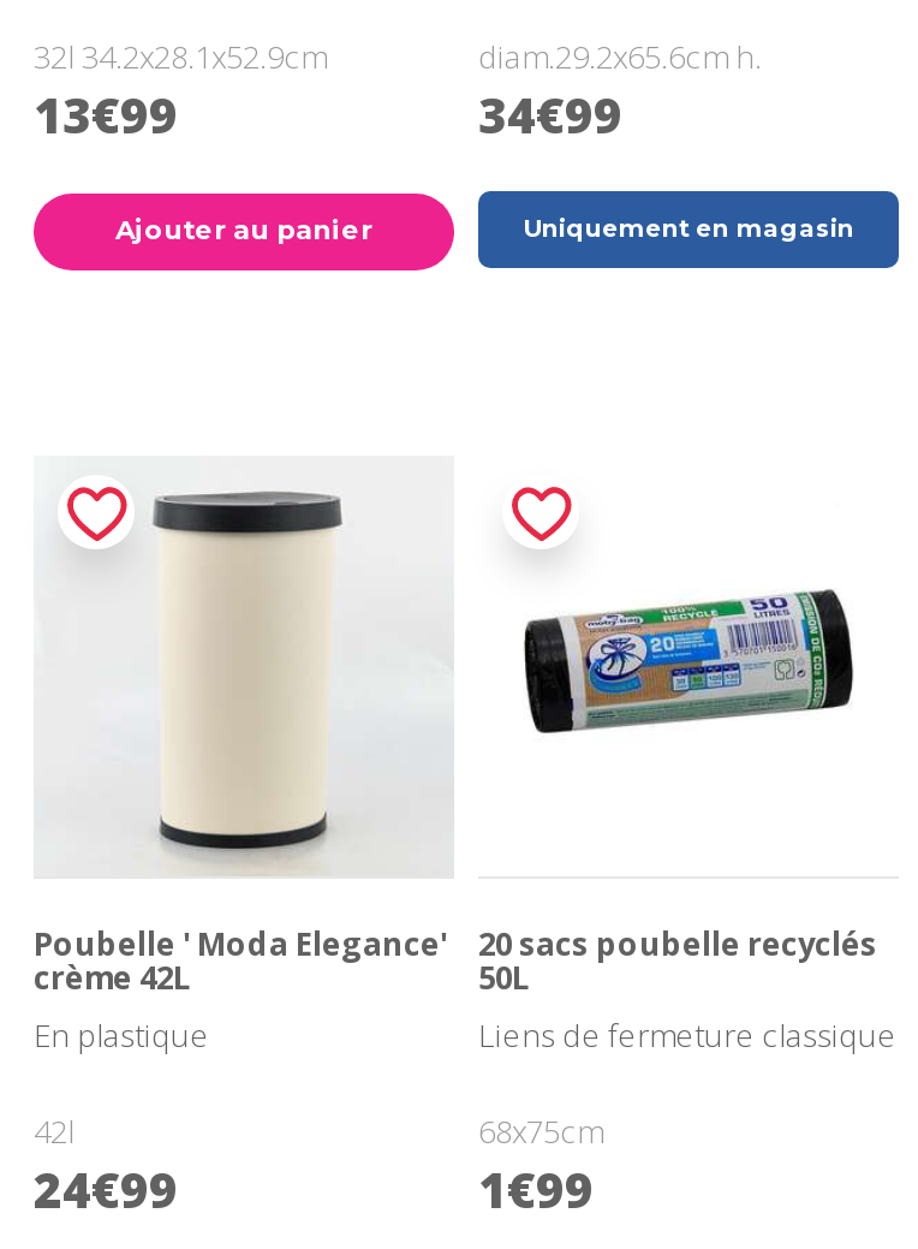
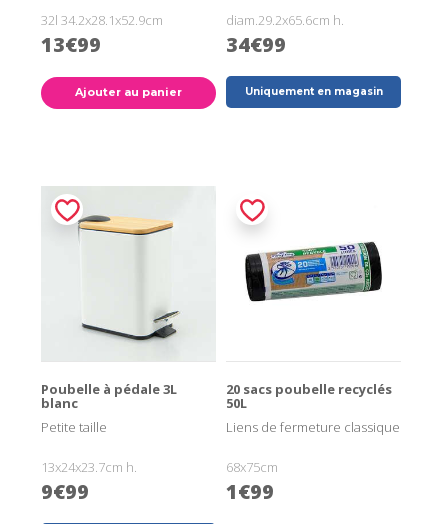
- [image]
- Poubelle ' Moda Elegance'
- crème 42L
- En plastique
+ [image]
+ Poubelle à pédale 3L
+ blanc
+ Petite taille

- 42l
- 24€99
+ 13x24x23.7cm h.
+ 9€99
